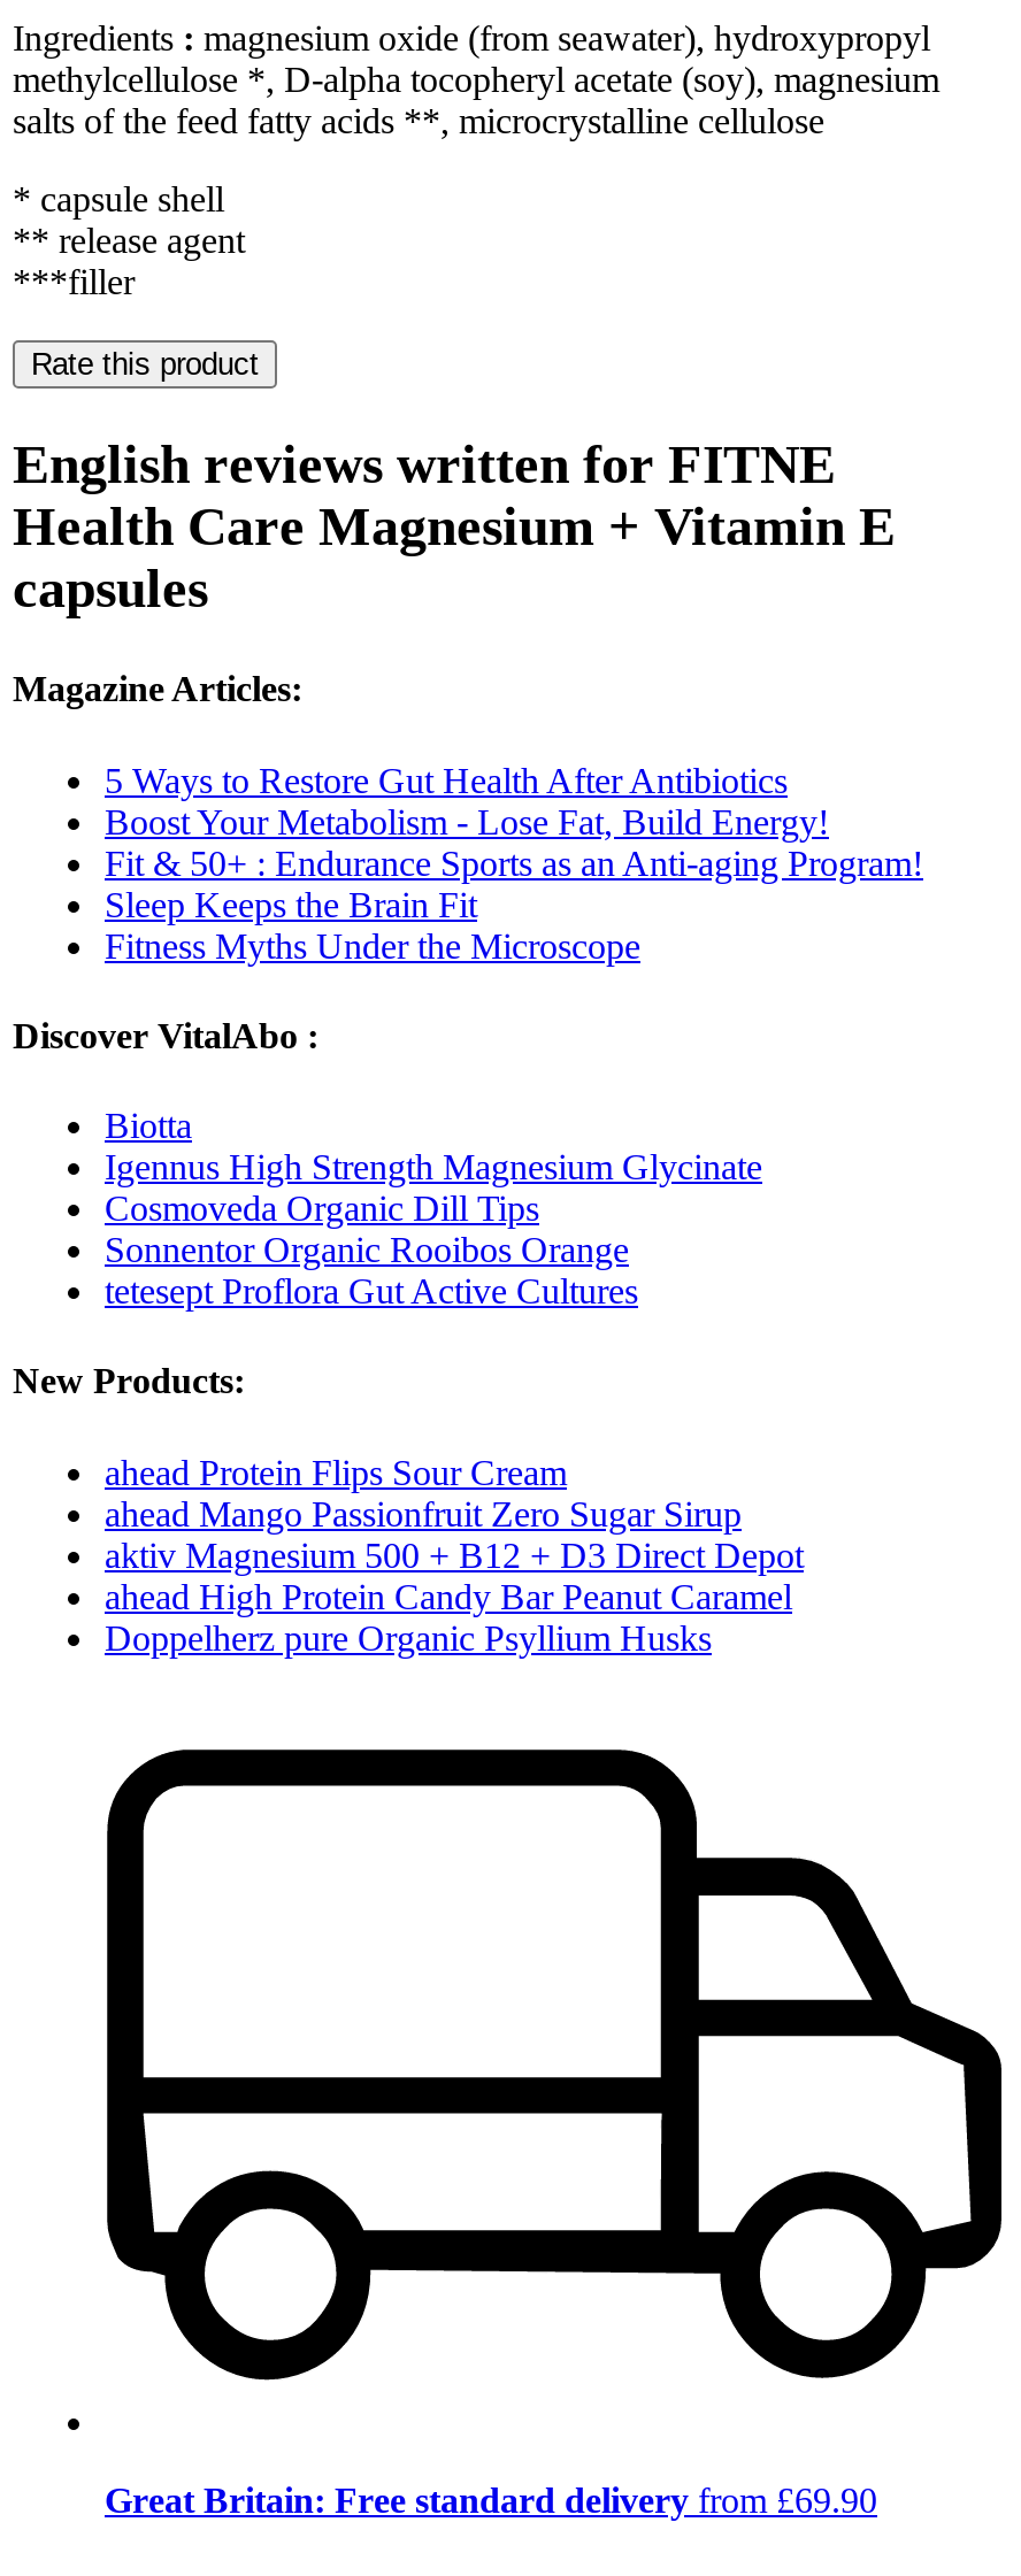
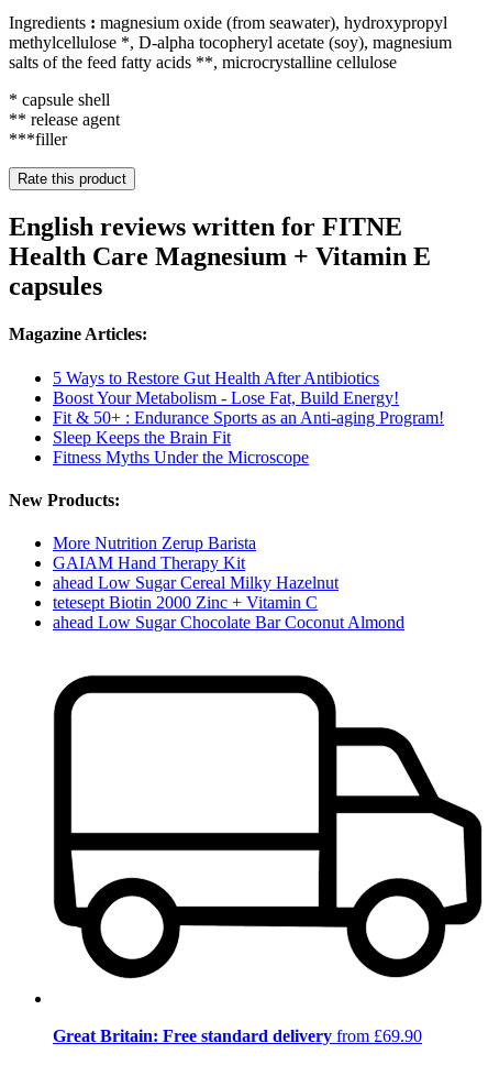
- Discover VitalAbo :
- Biotta
- Igennus High Strength Magnesium Glycinate
- Cosmoveda Organic Dill Tips
- Sonnentor Organic Rooibos Orange
- tetesept Proflora Gut Active Cultures

- ahead Protein Flips Sour Cream
- ahead Mango Passionfruit Zero Sugar Sirup
- aktiv Magnesium 500 + B12 + D3 Direct Depot
- ahead High Protein Candy Bar Peanut Caramel
- Doppelherz pure Organic Psyllium Husks
+ More Nutrition Zerup Barista
+ GAIAM Hand Therapy Kit
+ ahead Low Sugar Cereal Milky Hazelnut
+ tetesept Biotin 2000 Zinc + Vitamin C
+ ahead Low Sugar Chocolate Bar Coconut Almond
